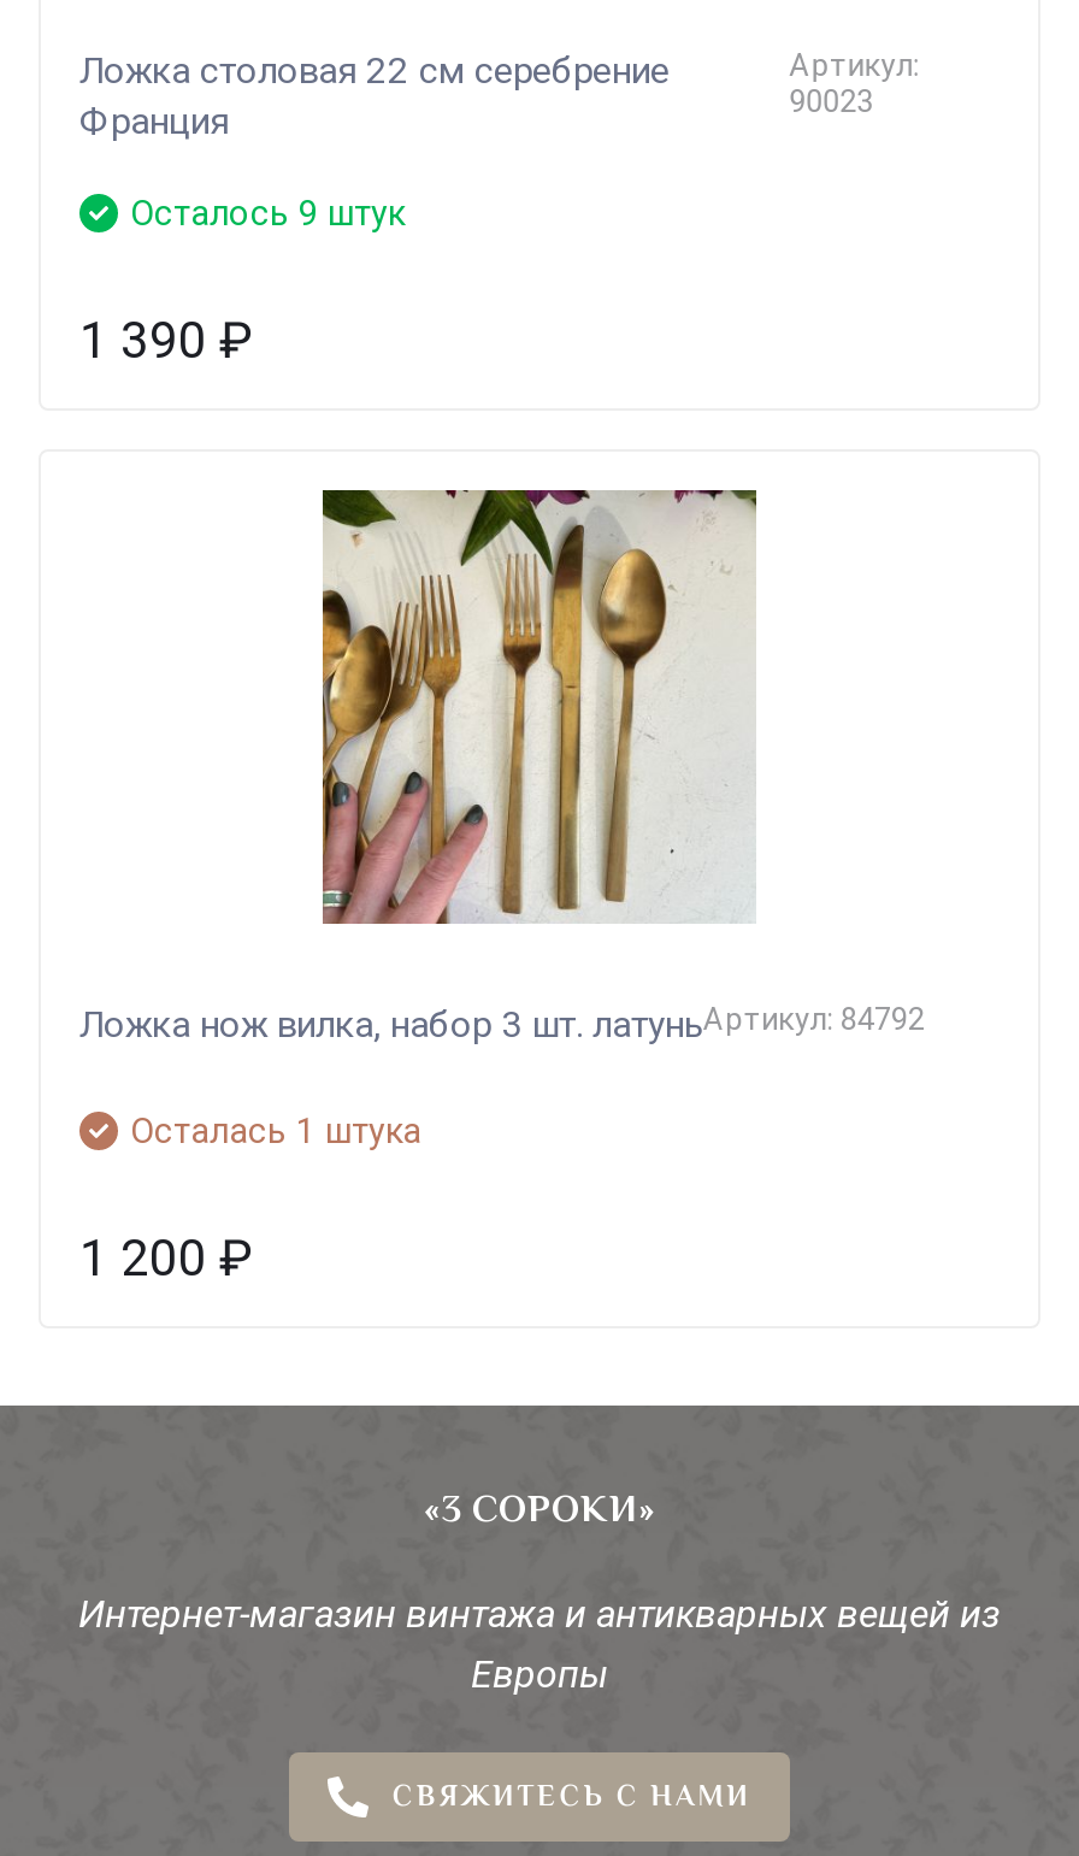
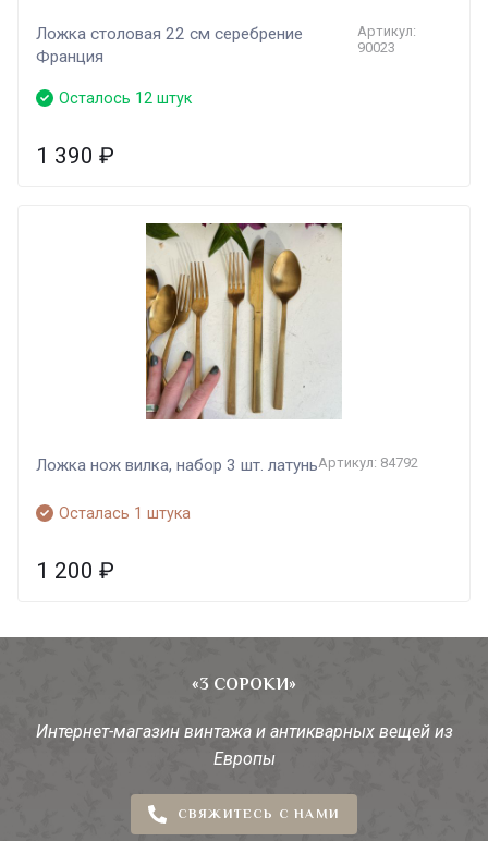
- Осталось 9 штук
+ Осталось 12 штук
